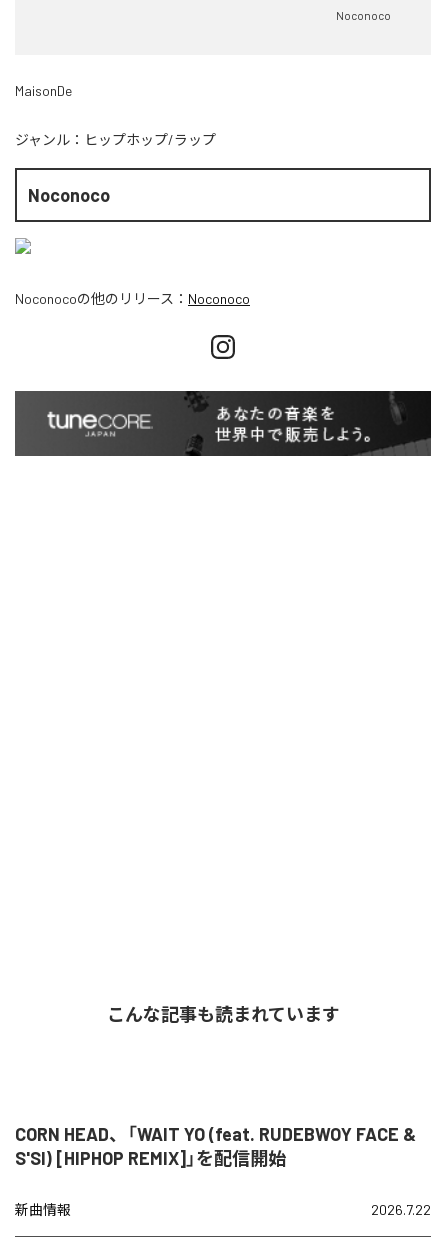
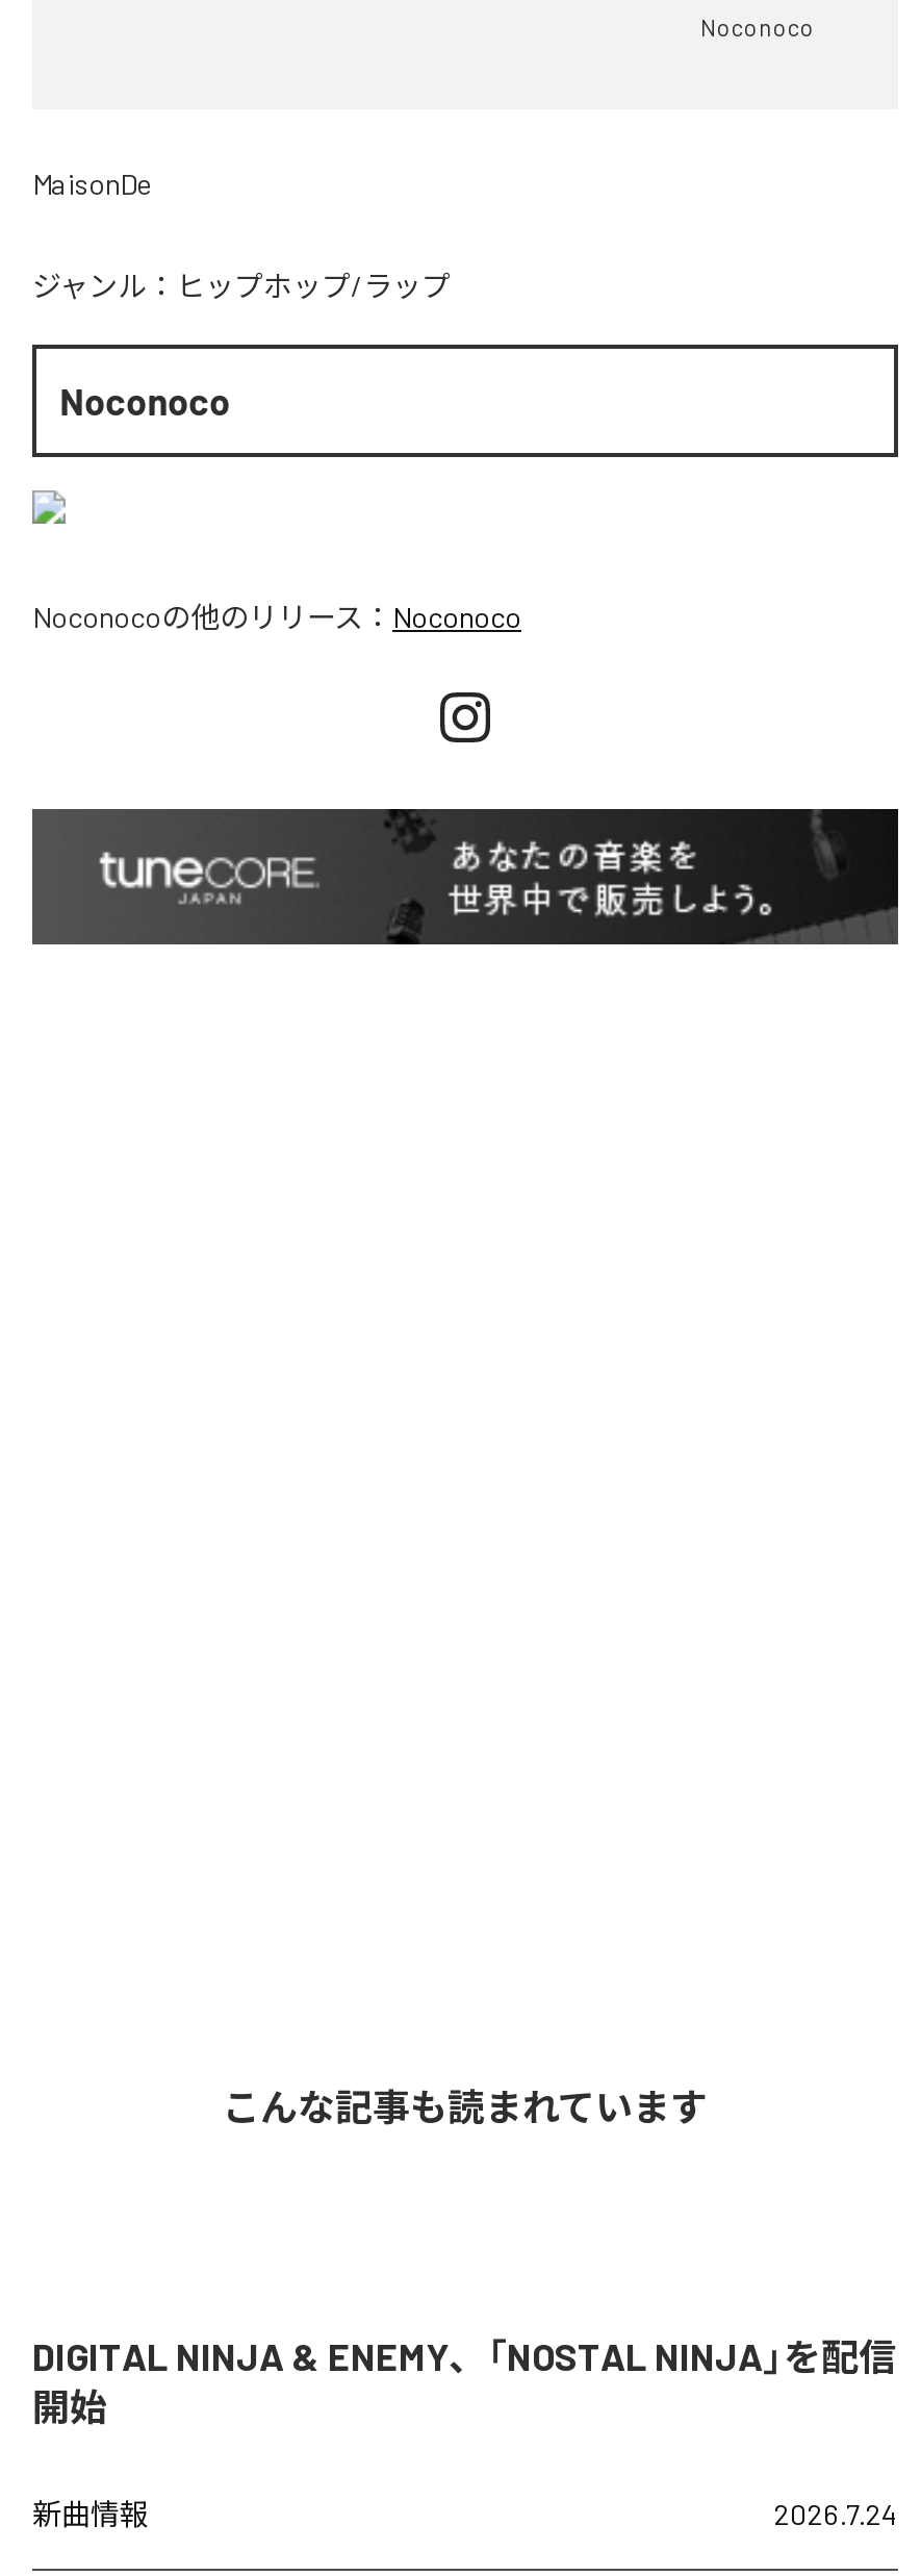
- CORN HEAD、「WAIT YO (feat. RUDEBWOY FACE &
- S'SI) [HIPHOP REMIX]」を配信開始
+ DIGITAL NINJA & ENEMY、「NOSTAL NINJA」を配信
+ 開始

- 2026.7.22
+ 2026.7.24
